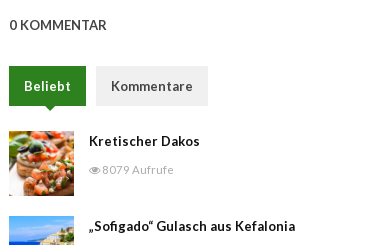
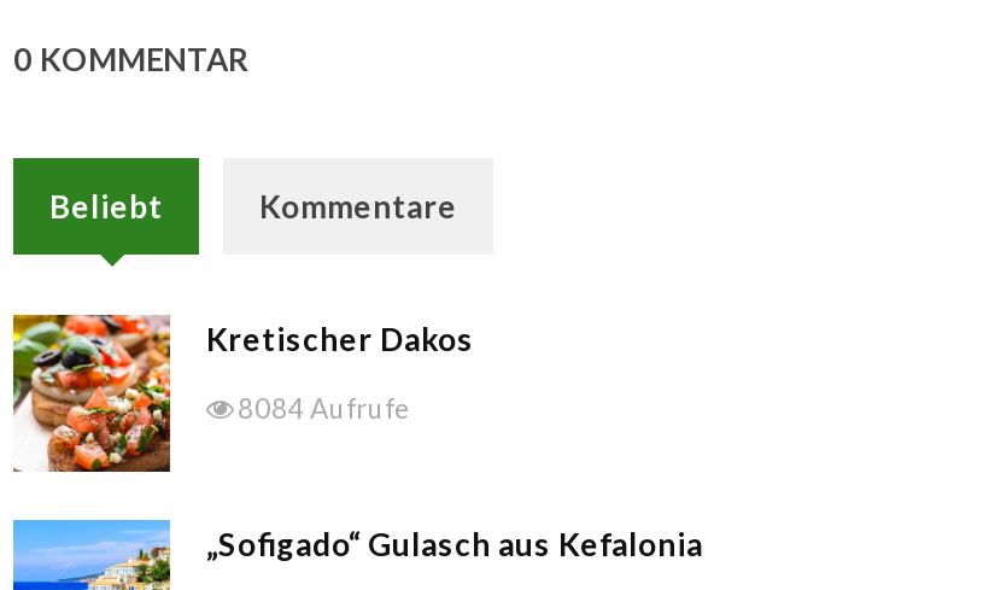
- 8079 Aufrufe
+ 8084 Aufrufe
